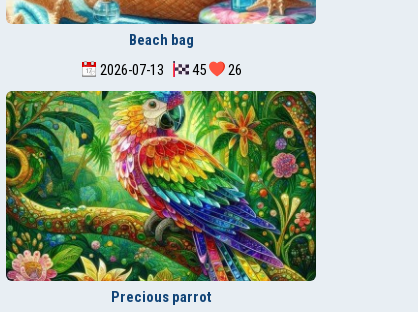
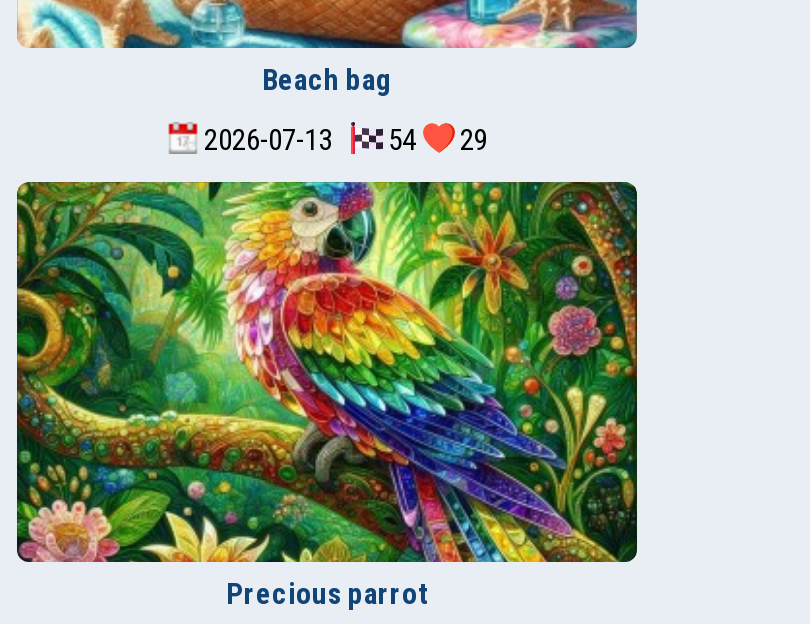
- 45
+ 54

- 26
+ 29
